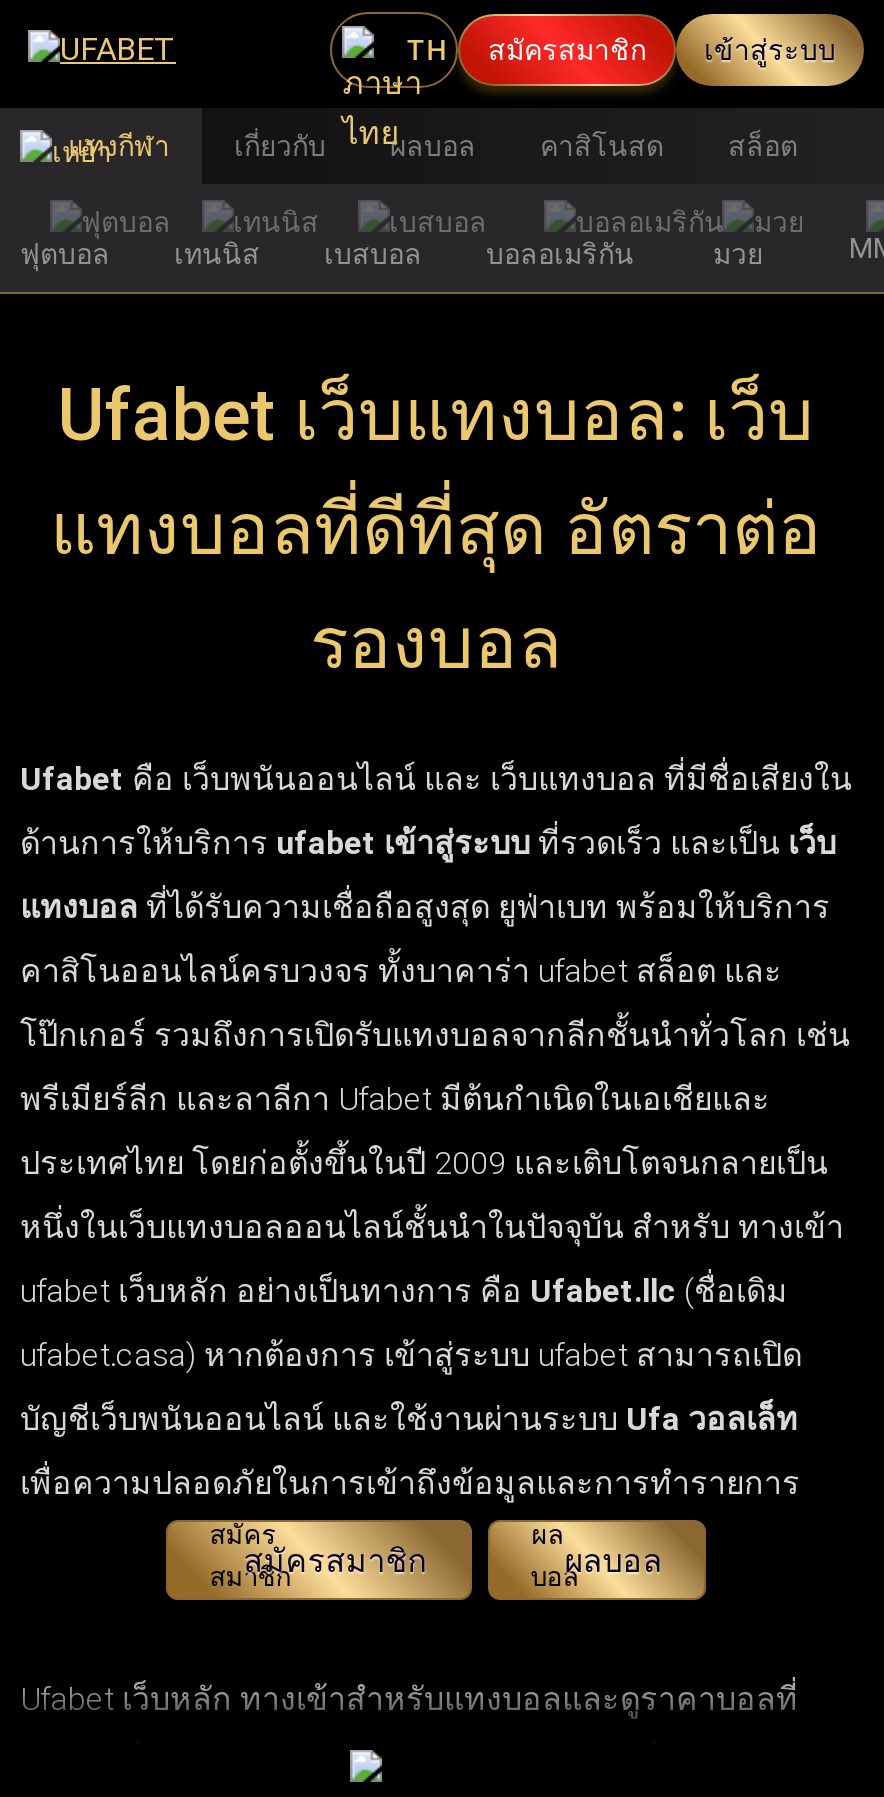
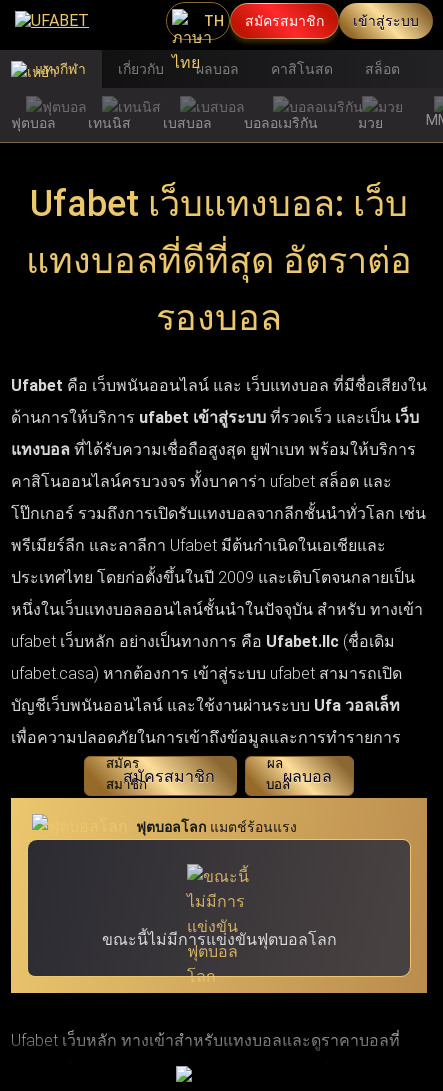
+ [image]
+ ฟุตบอลโลก แมตช์ร้อนแรง

+ ขณะนี้ไม่มีการแข่งขันฟุตบอลโลก
